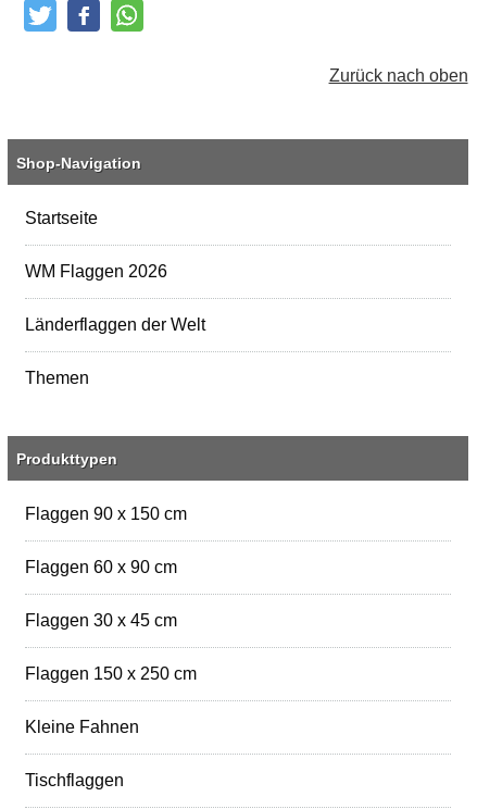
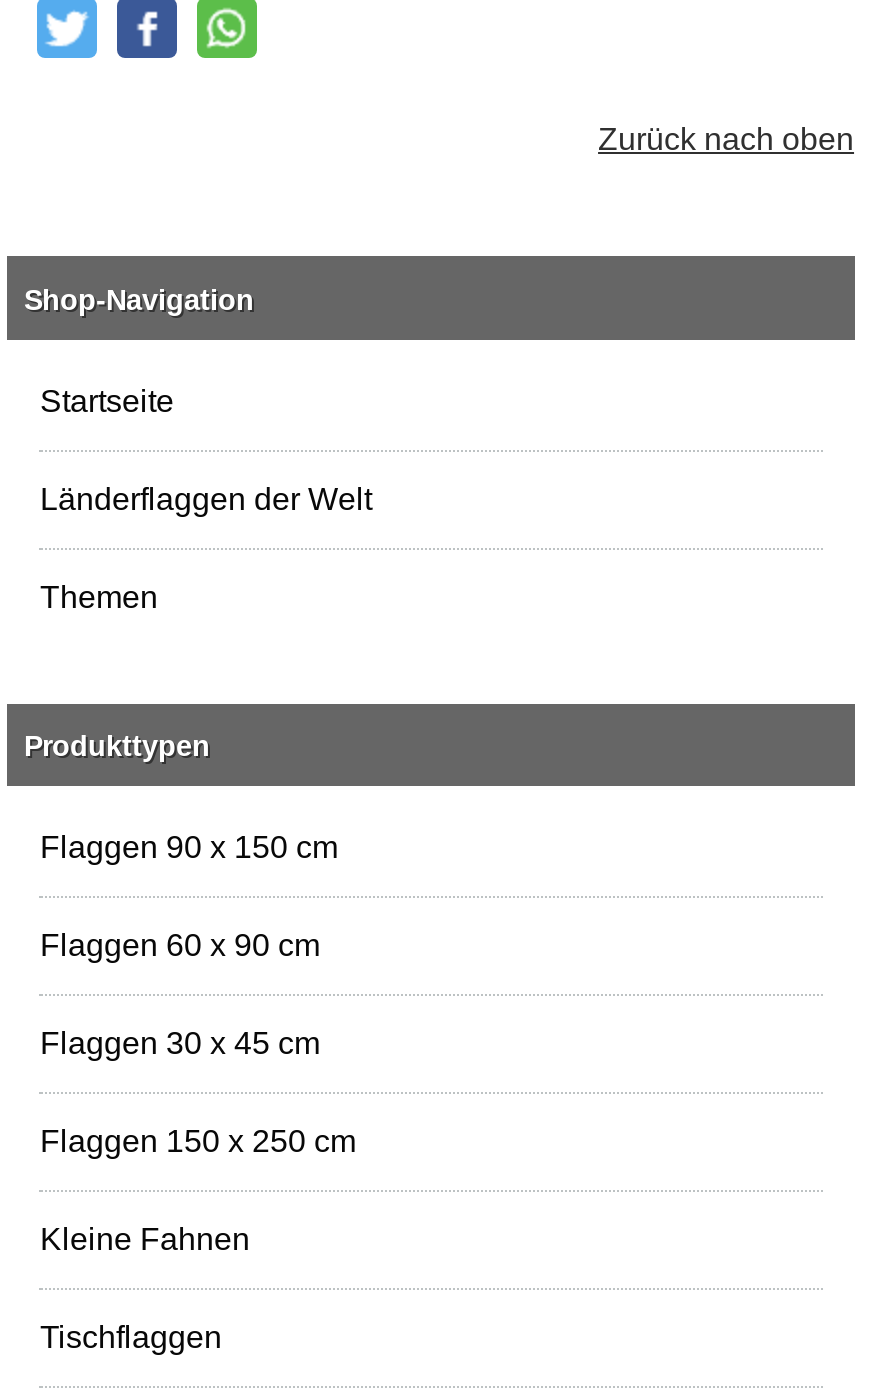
- WM Flaggen 2026
